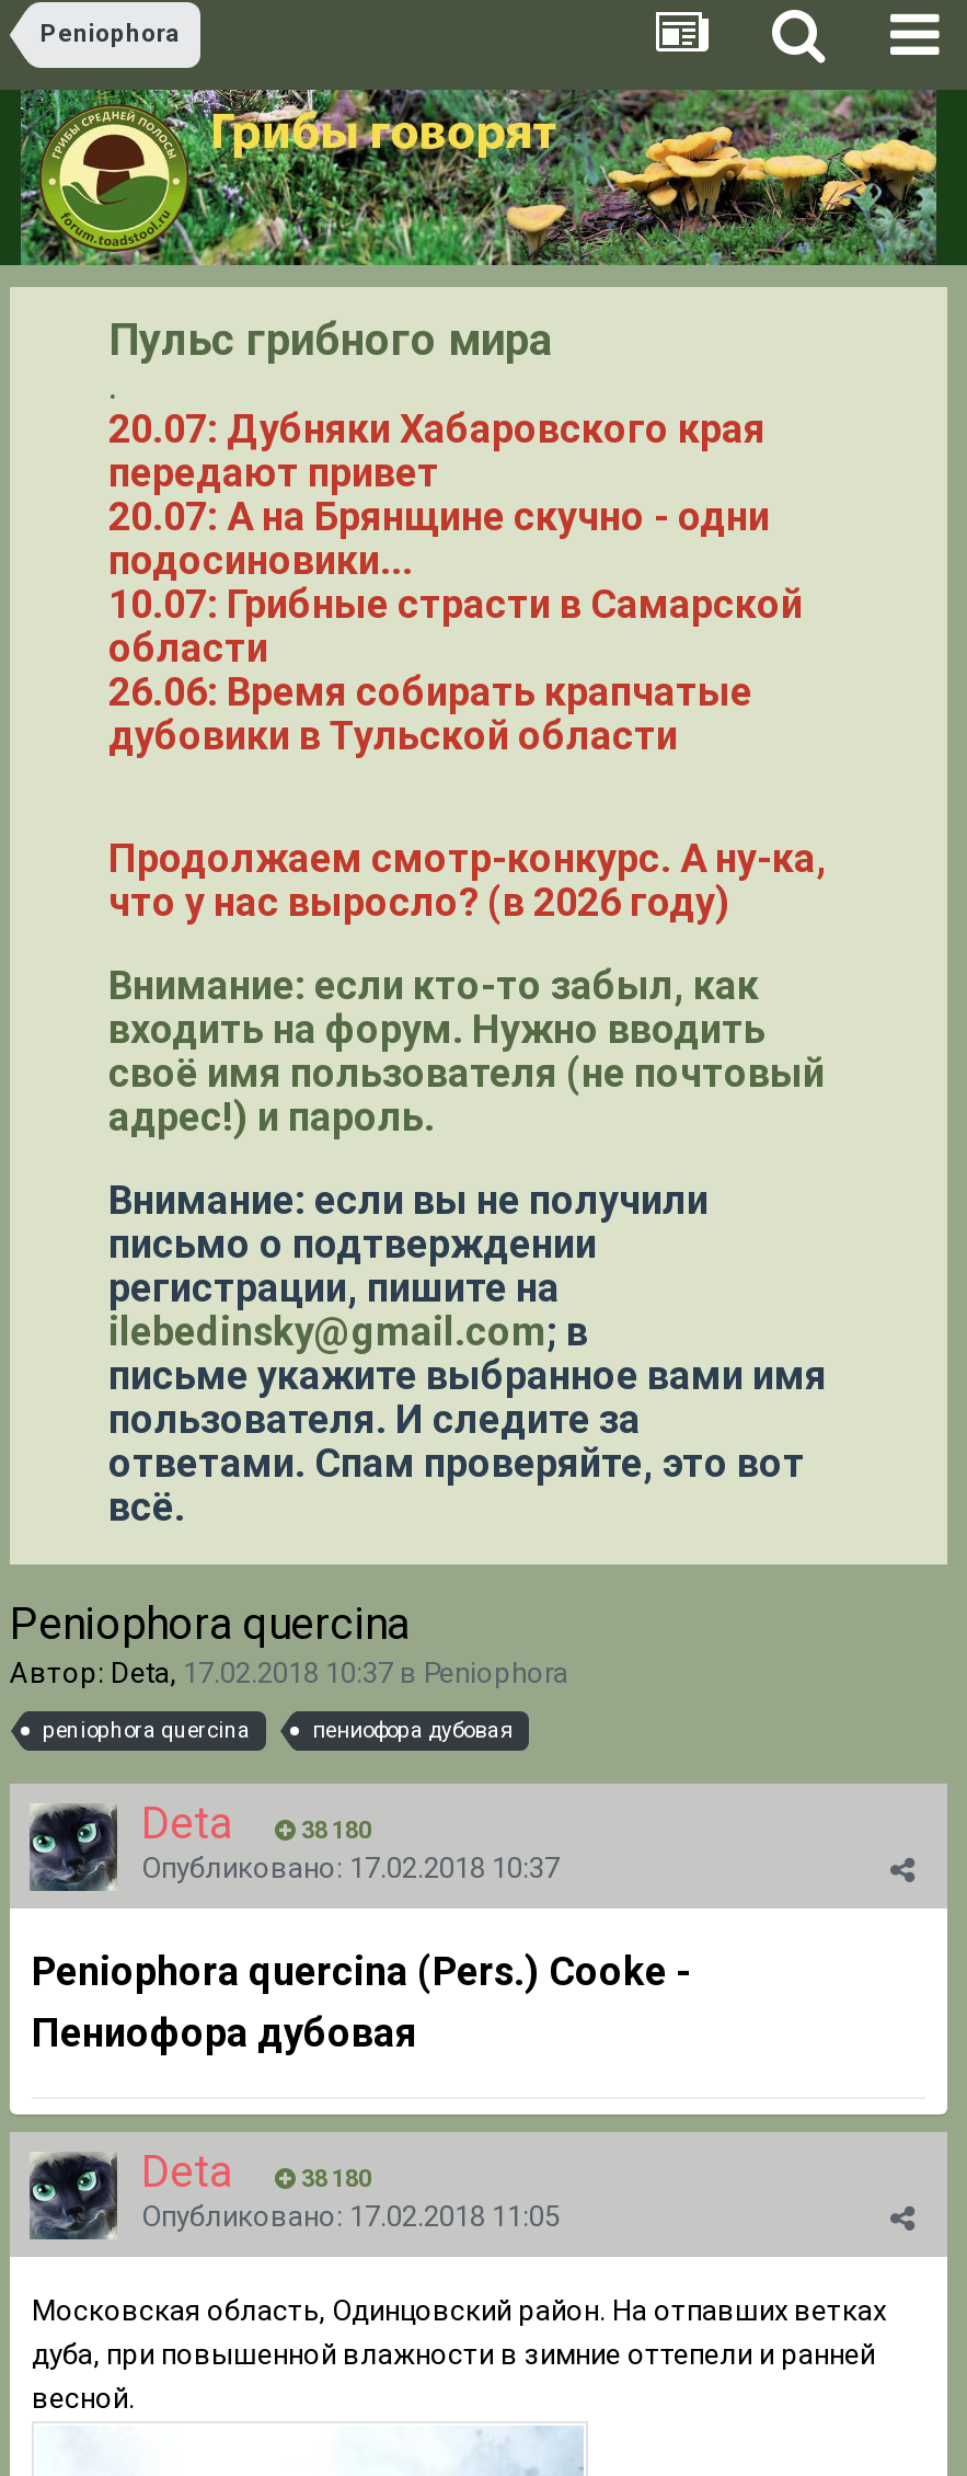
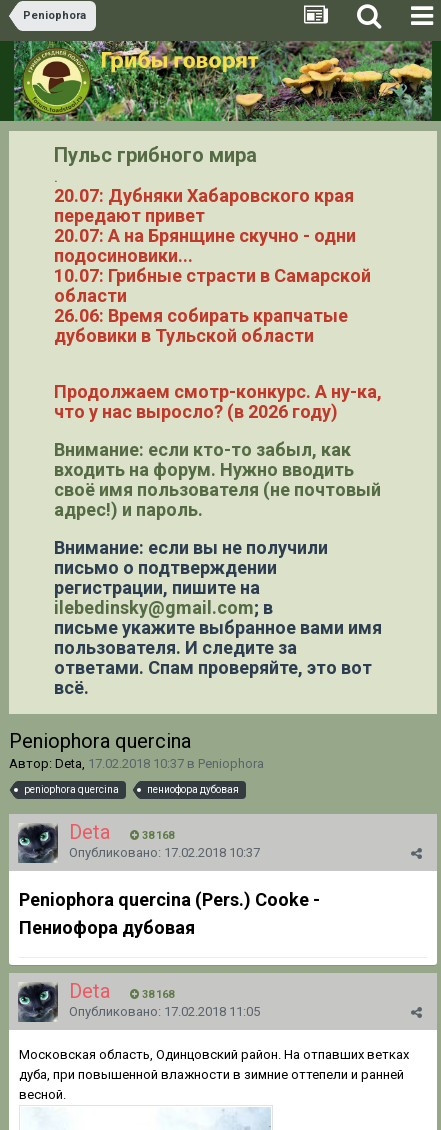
- 38 180
+ 38 168

- 38 180
+ 38 168
